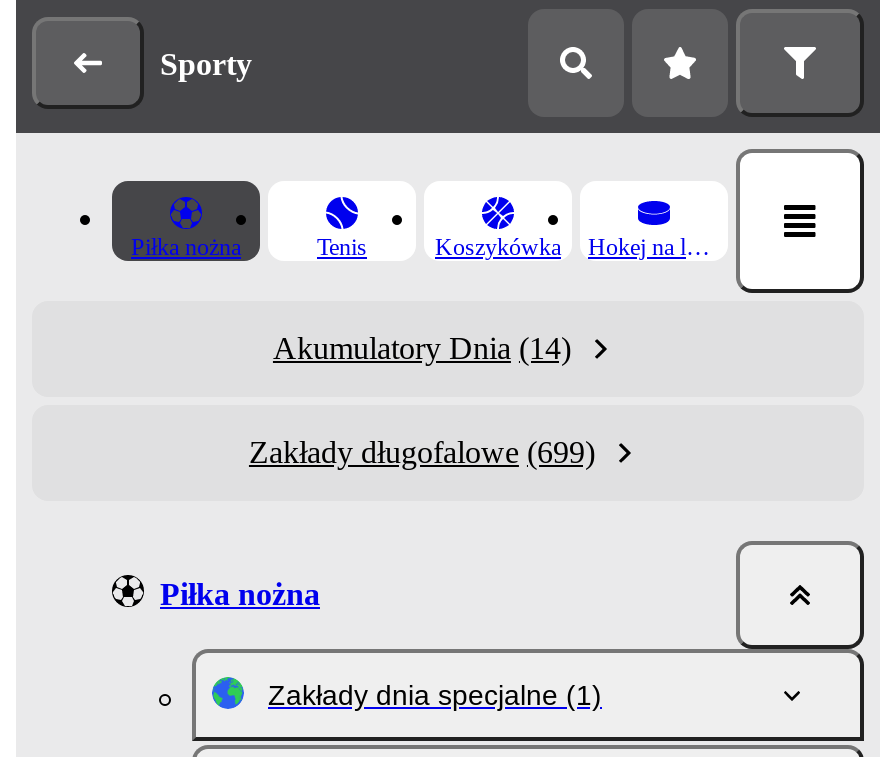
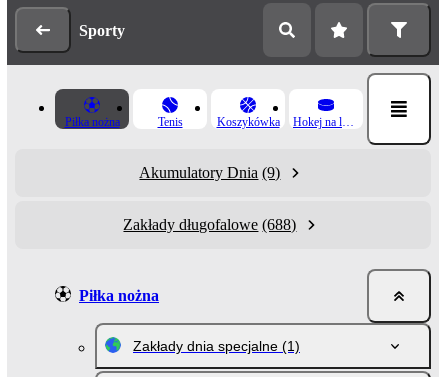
- Akumulatory Dnia (14)
+ Akumulatory Dnia (9)

- Zakłady długofalowe (699)
+ Zakłady długofalowe (688)
